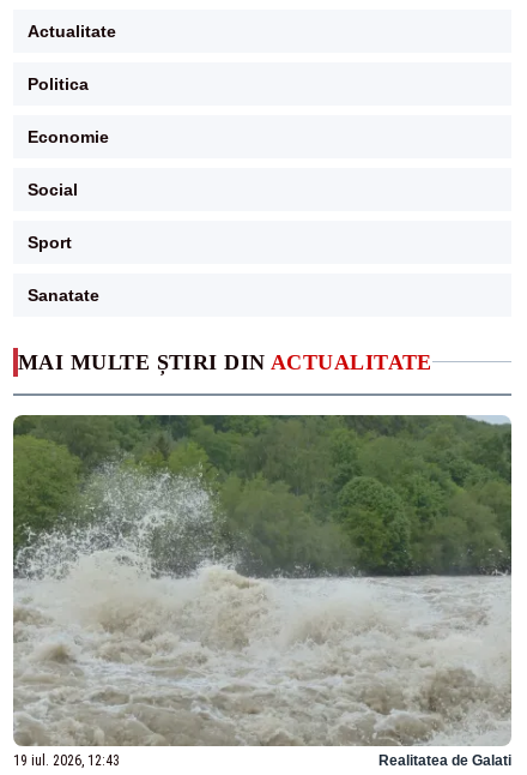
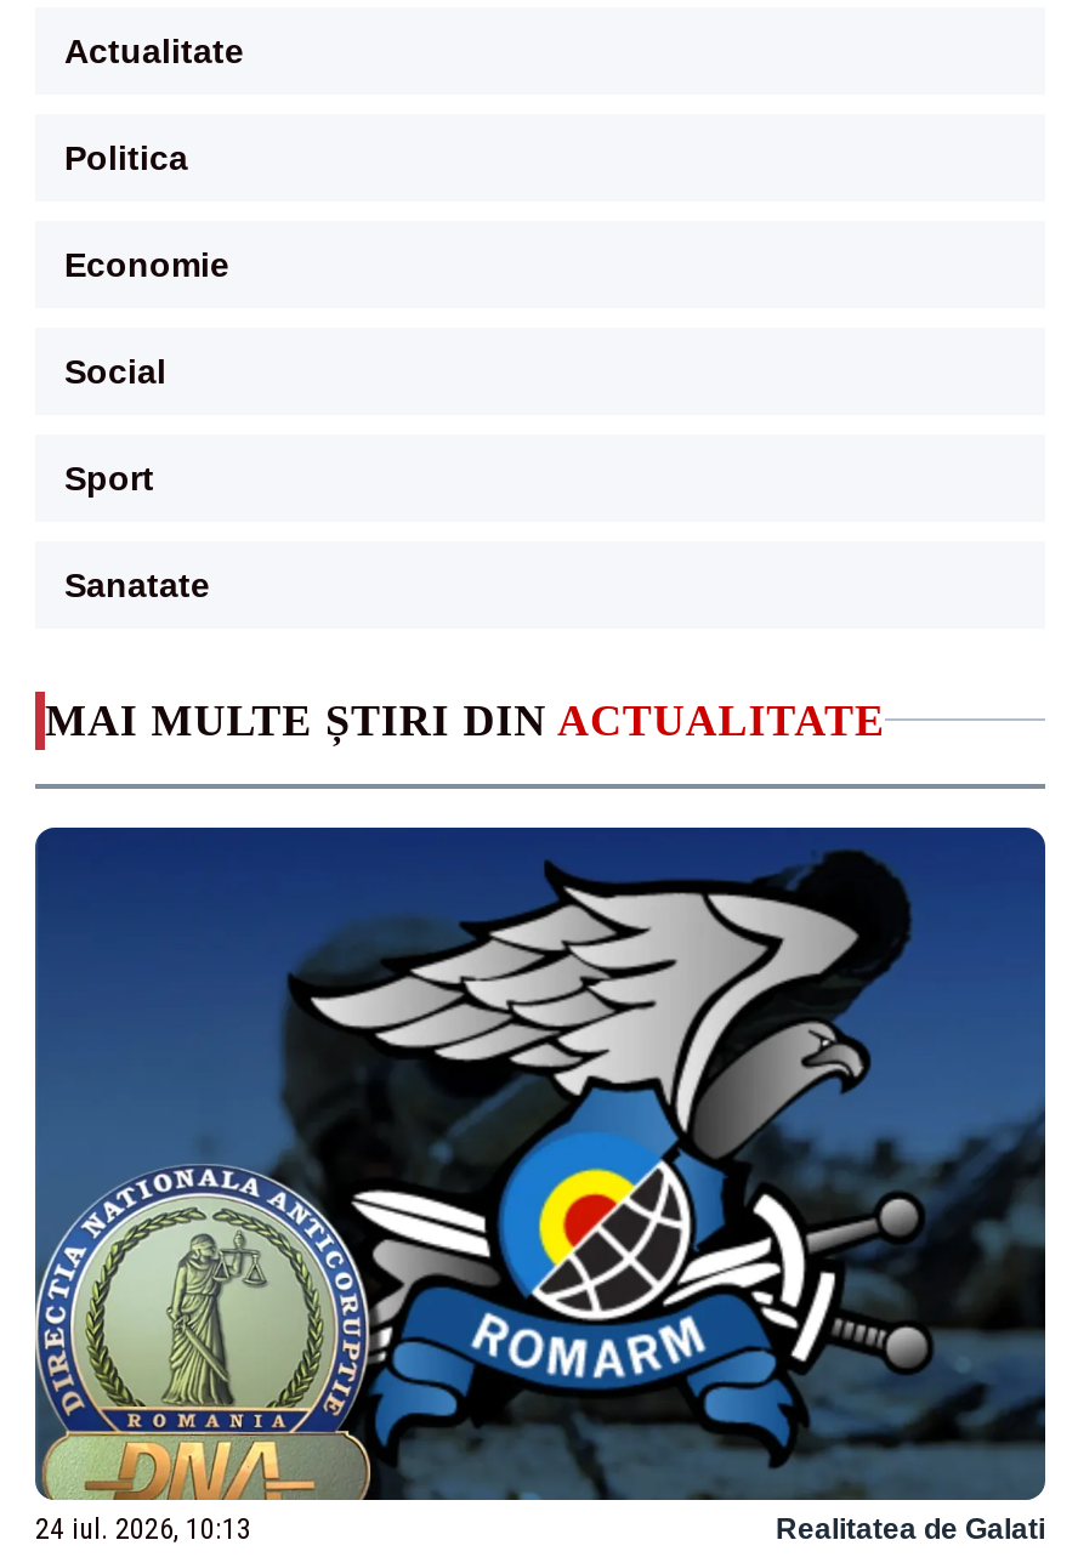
- [image]
- 19 iul. 2026, 12:43
+ [image]
+ 24 iul. 2026, 10:13
